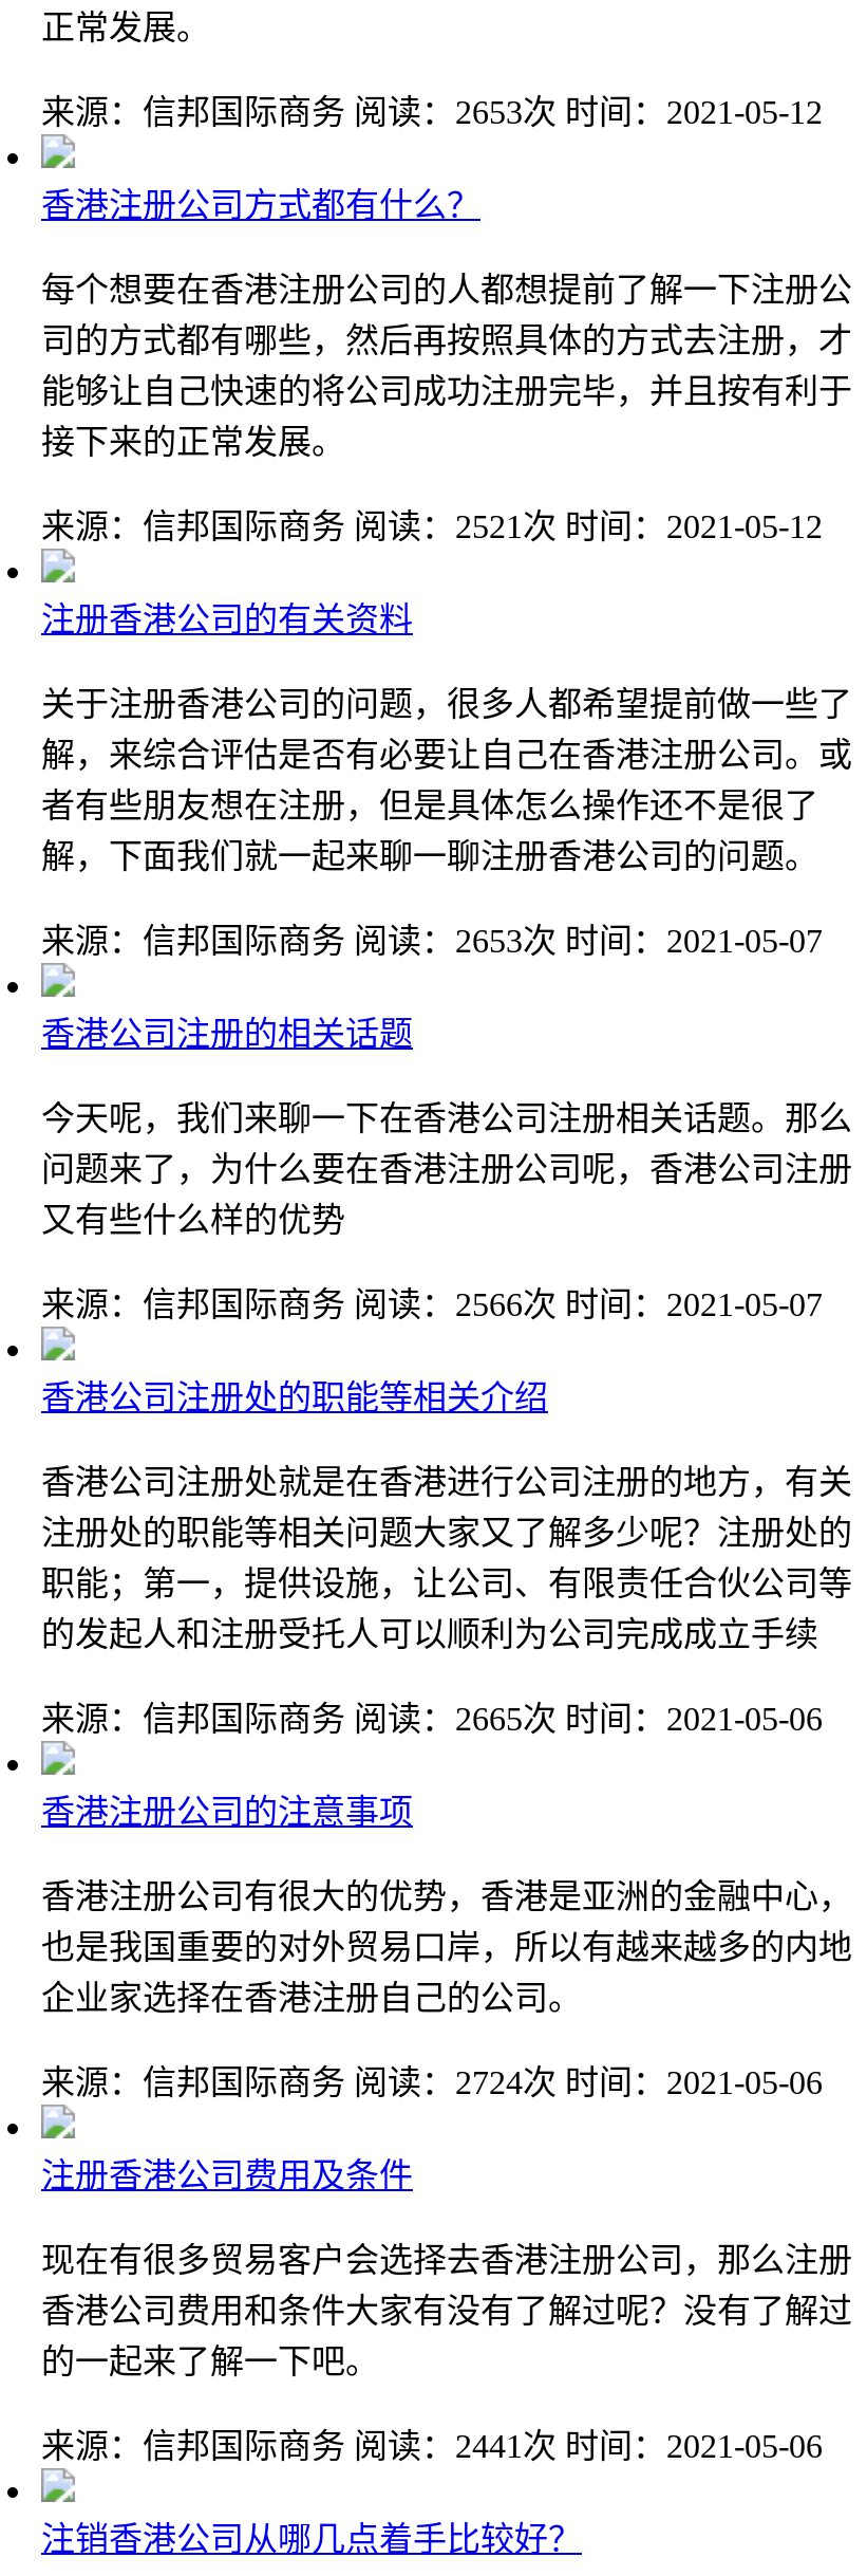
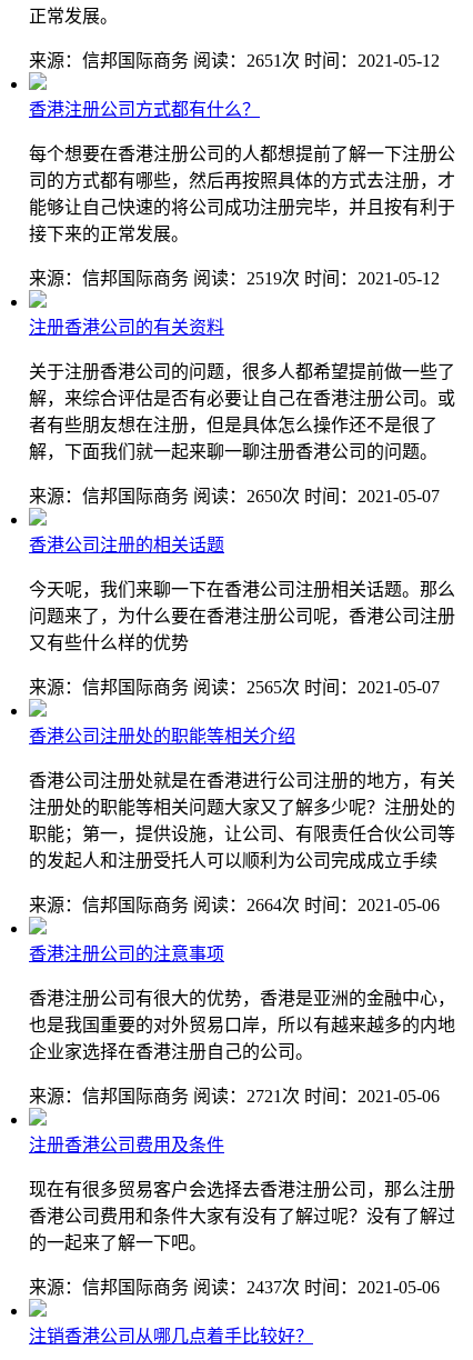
- 来源：信邦国际商务 阅读：2653次 时间：2021-05-12
+ 来源：信邦国际商务 阅读：2651次 时间：2021-05-12

- 来源：信邦国际商务 阅读：2521次 时间：2021-05-12
+ 来源：信邦国际商务 阅读：2519次 时间：2021-05-12

- 来源：信邦国际商务 阅读：2653次 时间：2021-05-07
+ 来源：信邦国际商务 阅读：2650次 时间：2021-05-07

- 来源：信邦国际商务 阅读：2566次 时间：2021-05-07
+ 来源：信邦国际商务 阅读：2565次 时间：2021-05-07

- 来源：信邦国际商务 阅读：2665次 时间：2021-05-06
+ 来源：信邦国际商务 阅读：2664次 时间：2021-05-06

- 来源：信邦国际商务 阅读：2724次 时间：2021-05-06
+ 来源：信邦国际商务 阅读：2721次 时间：2021-05-06

- 来源：信邦国际商务 阅读：2441次 时间：2021-05-06
+ 来源：信邦国际商务 阅读：2437次 时间：2021-05-06
